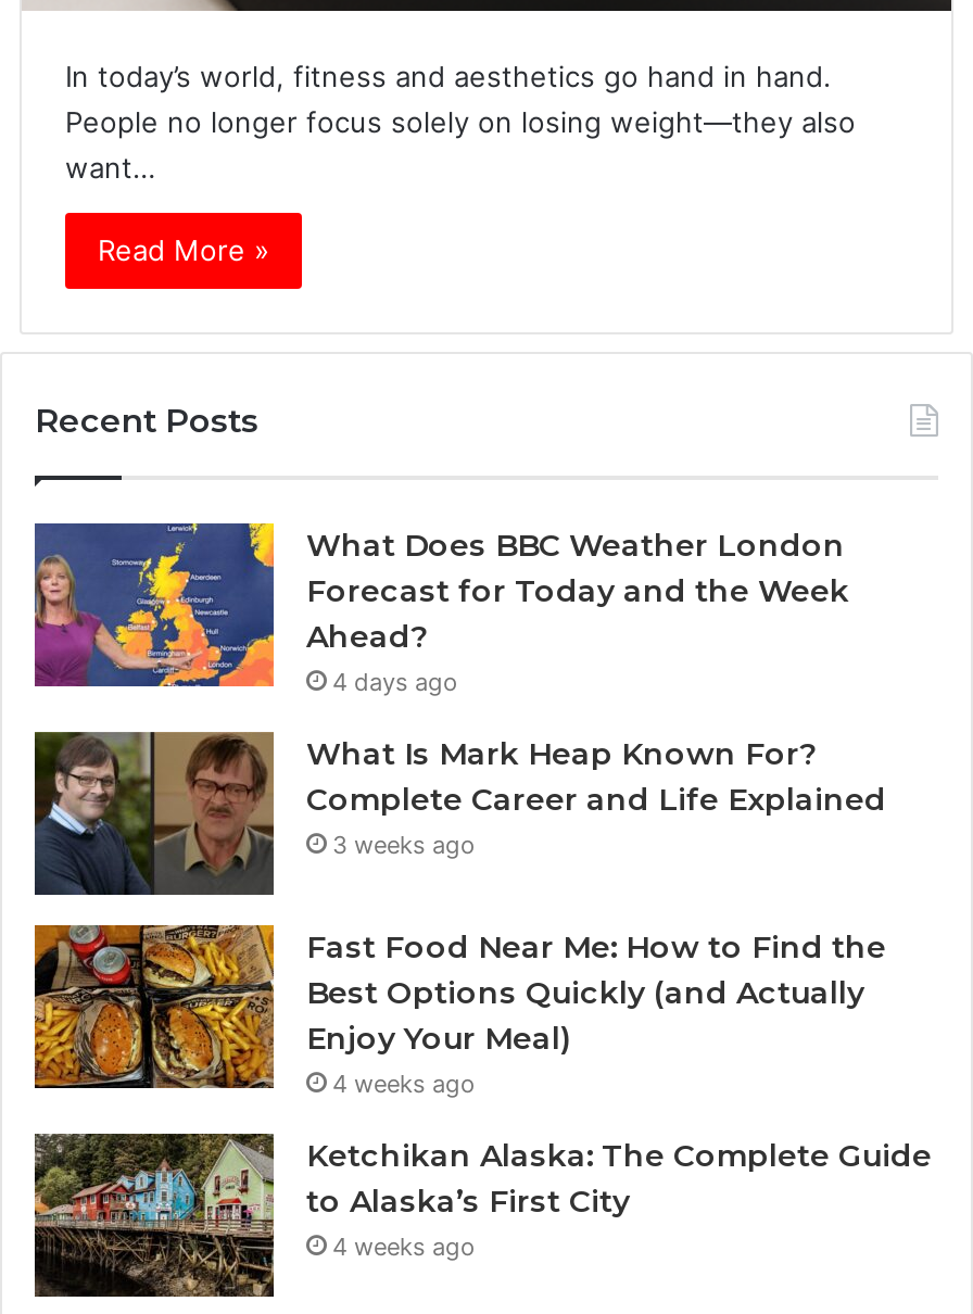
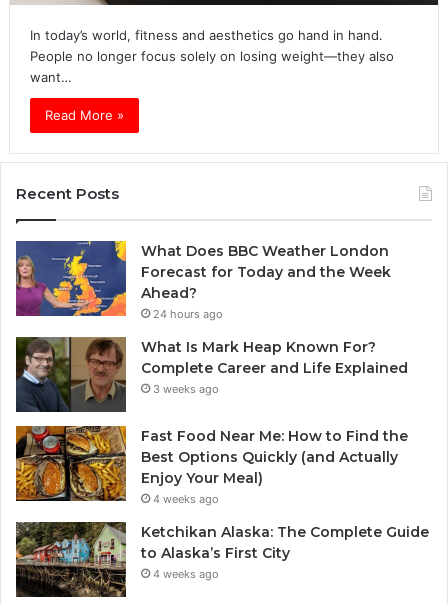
- 4 days ago
+ 24 hours ago
